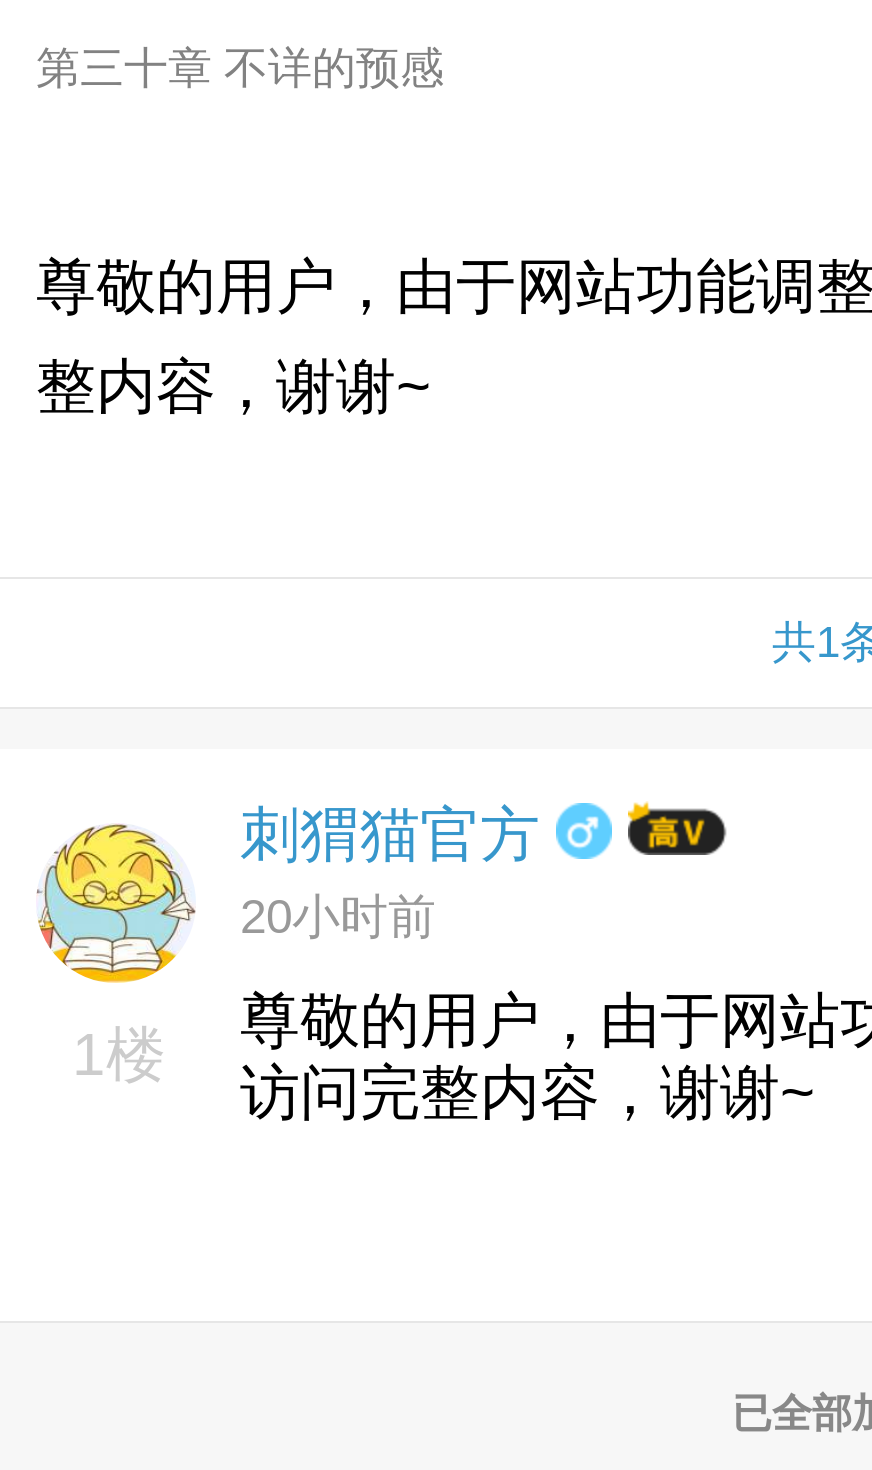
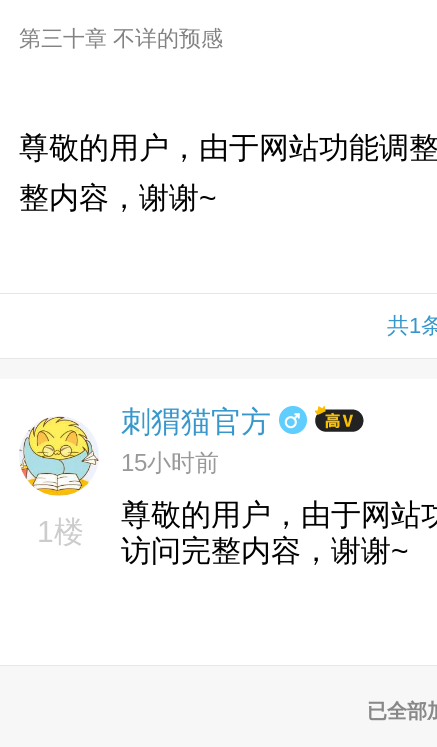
- 20小时前
+ 15小时前
